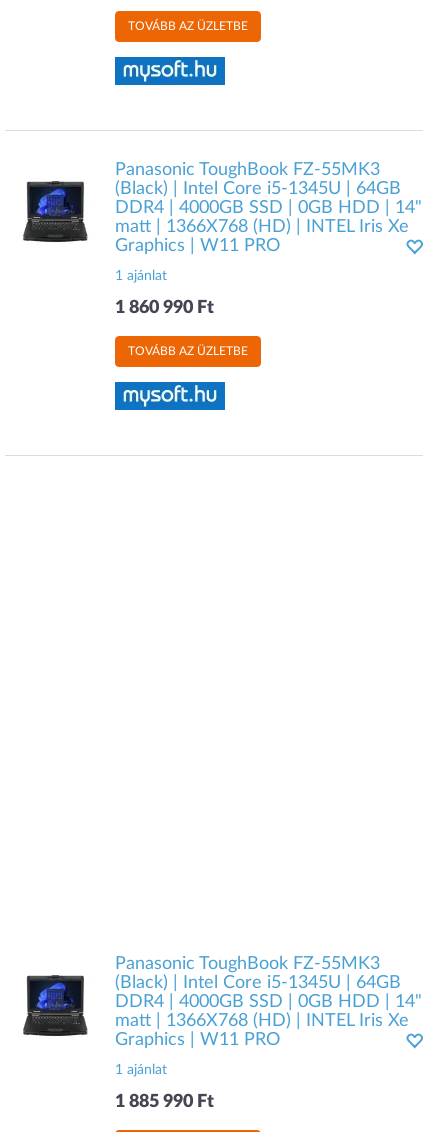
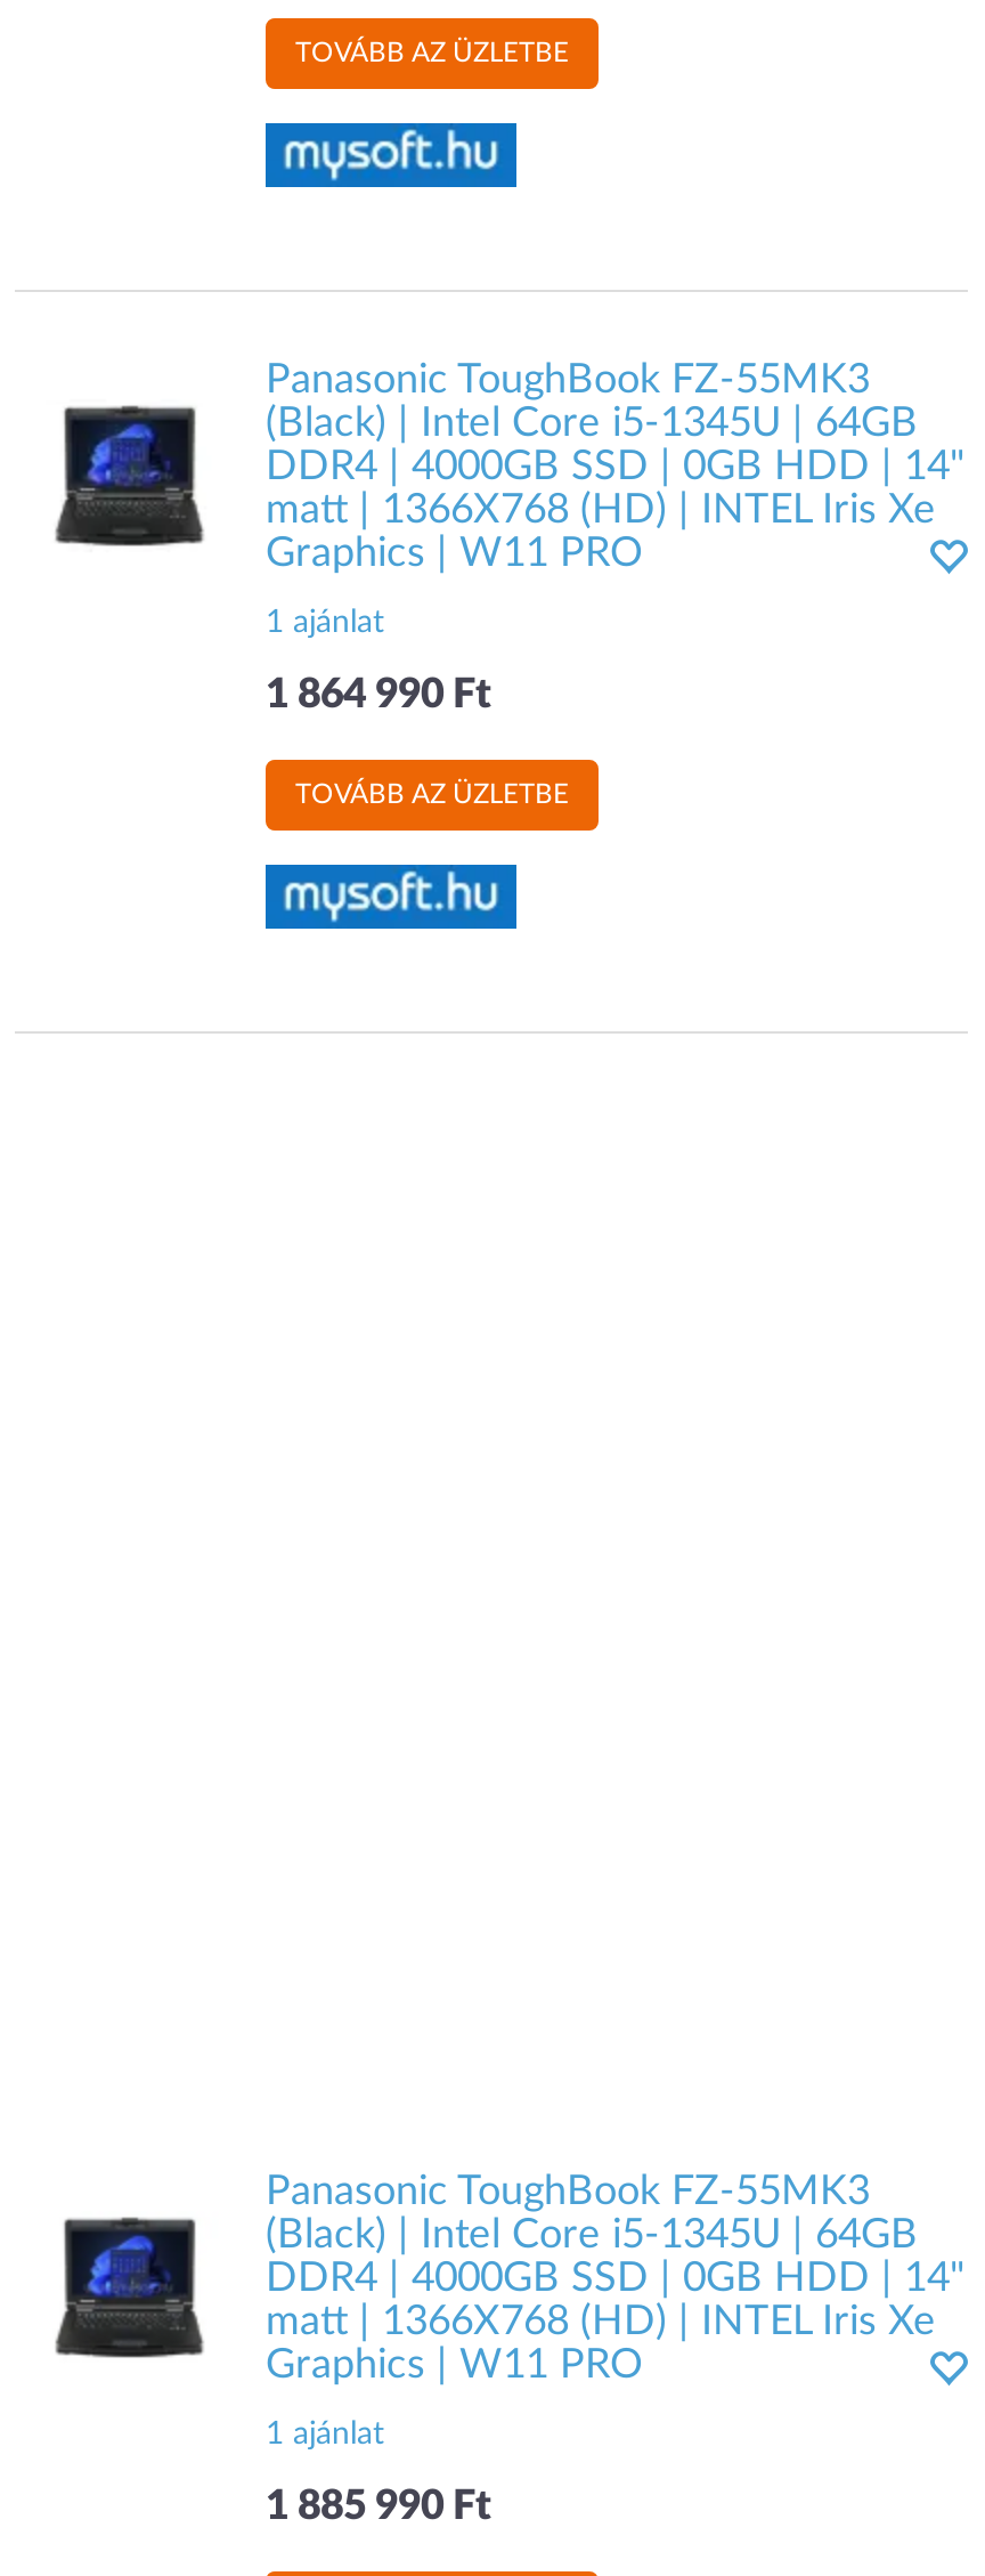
- 1 860 990 Ft
+ 1 864 990 Ft
